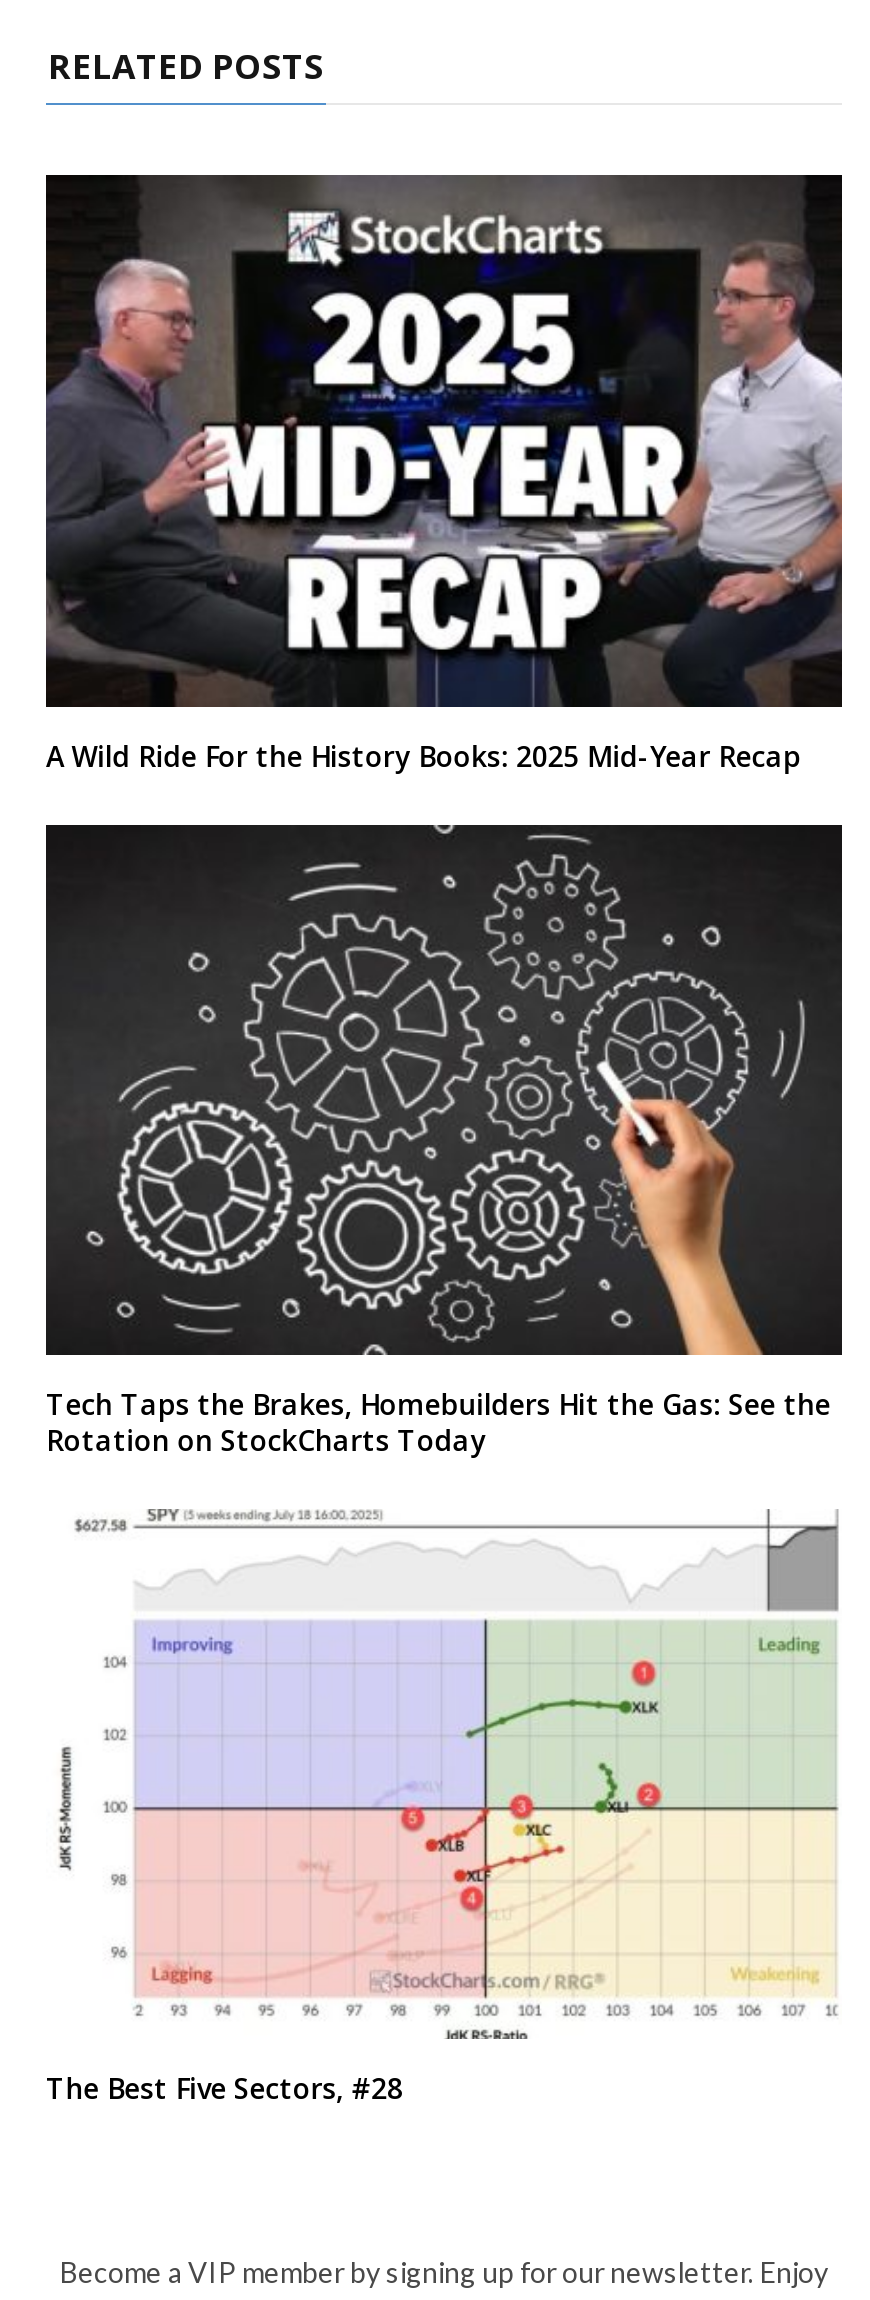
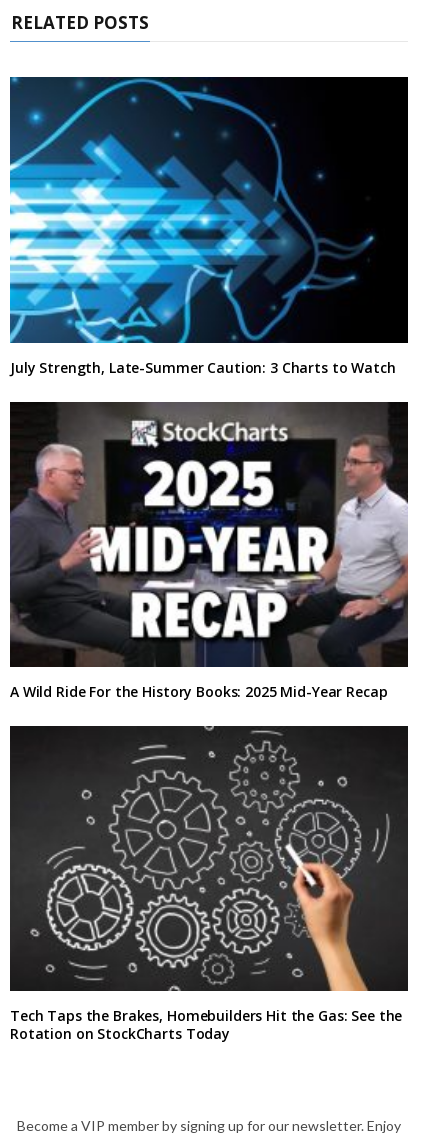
+ [image]
+ July Strength, Late-Summer Caution: 3 Charts to Watch

moved down: [image] | A Wild Ride For the History Books: 2025 Mid-Year Recap | Tech Taps the Brakes, Homebuilders Hit the Gas: See the | Rotation on StockCharts Today

- [image]
- The Best Five Sectors, #28
